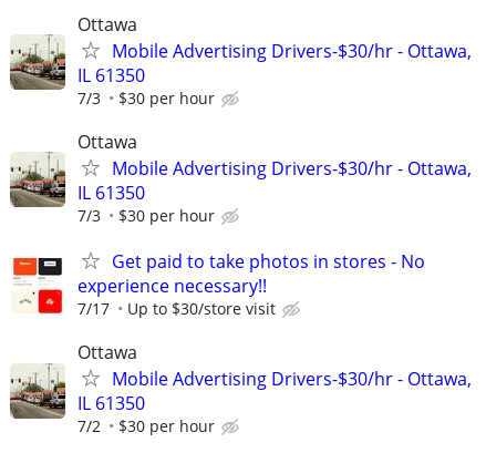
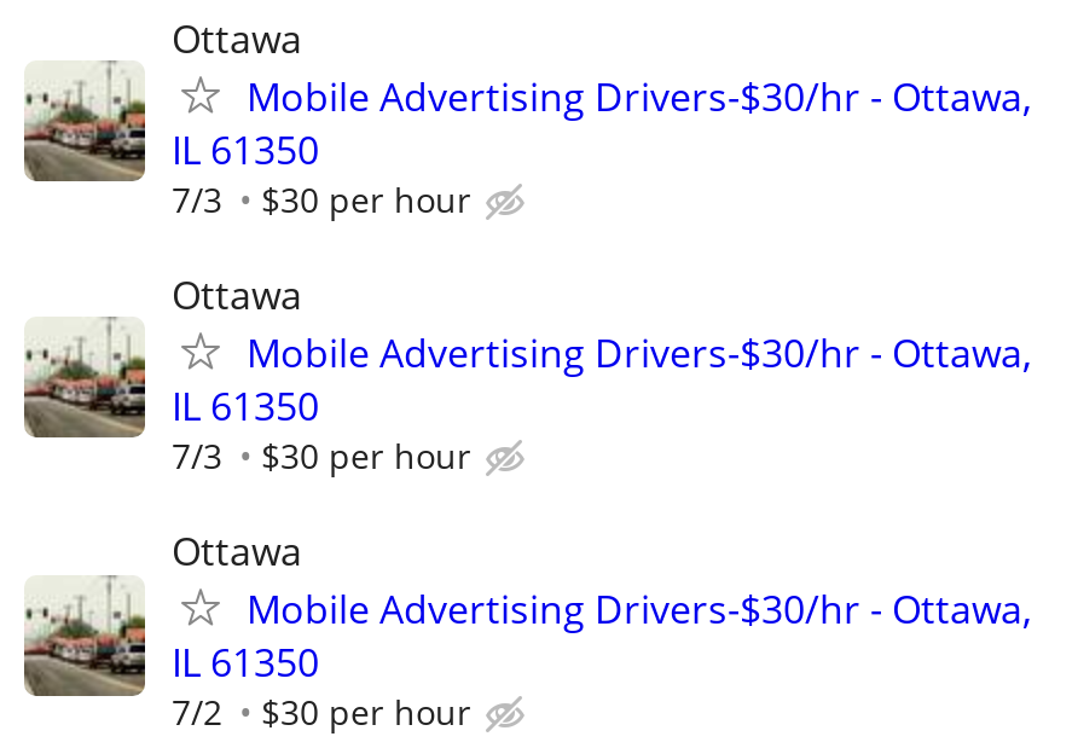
- [image]
- Get paid to take photos in stores - No
- experience necessary!!
- 7/17
- Up to $30/store visit
